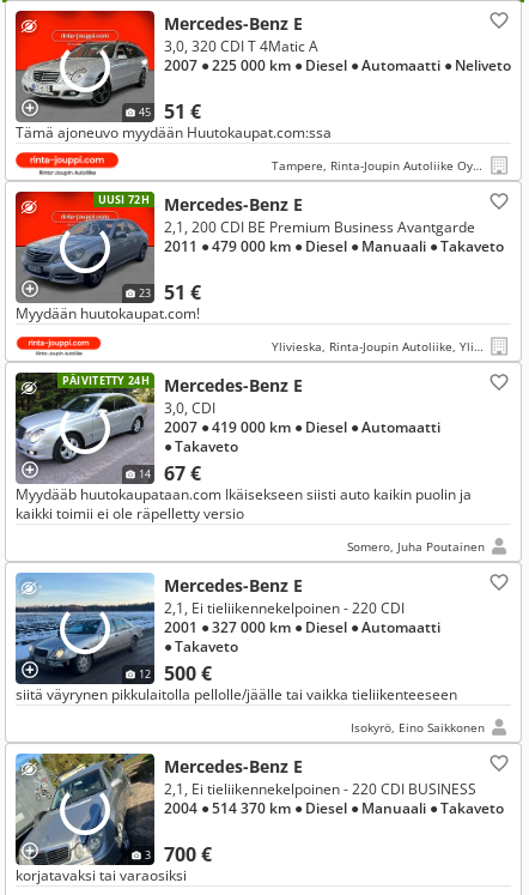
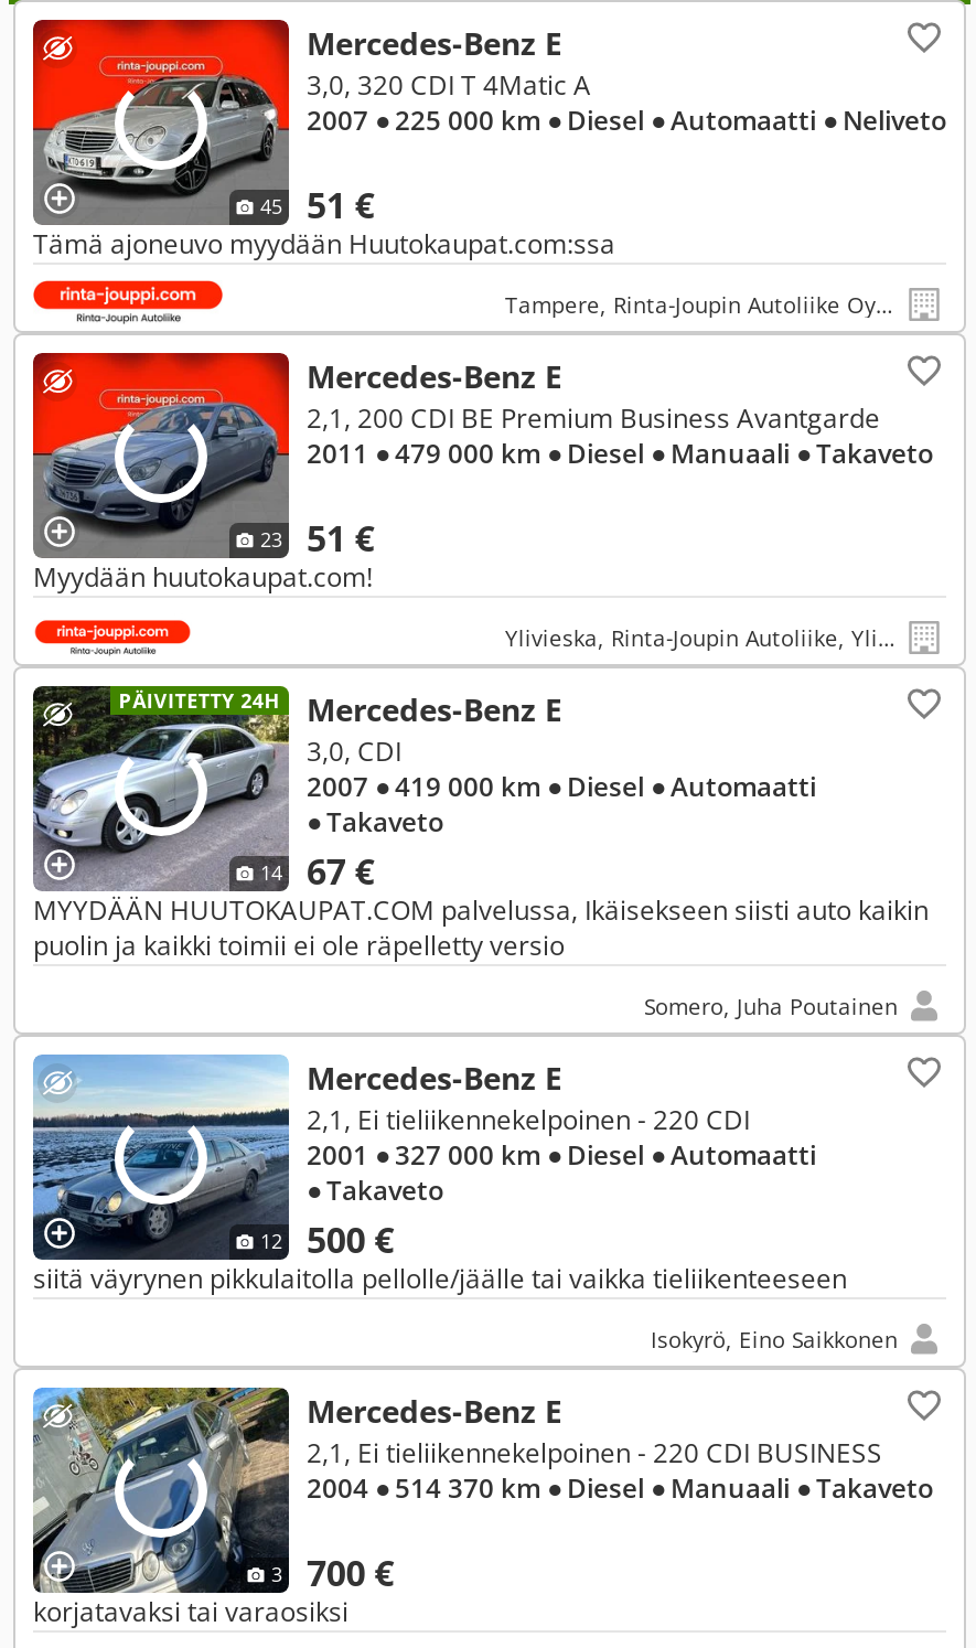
- UUSI 72H

- Myydääb huutokaupataan.com Ikäisekseen siisti auto kaikin puolin ja
- kaikki toimii ei ole räpelletty versio
+ MYYDÄÄN HUUTOKAUPAT.COM palvelussa, Ikäisekseen siisti auto kaikin
+ puolin ja kaikki toimii ei ole räpelletty versio
